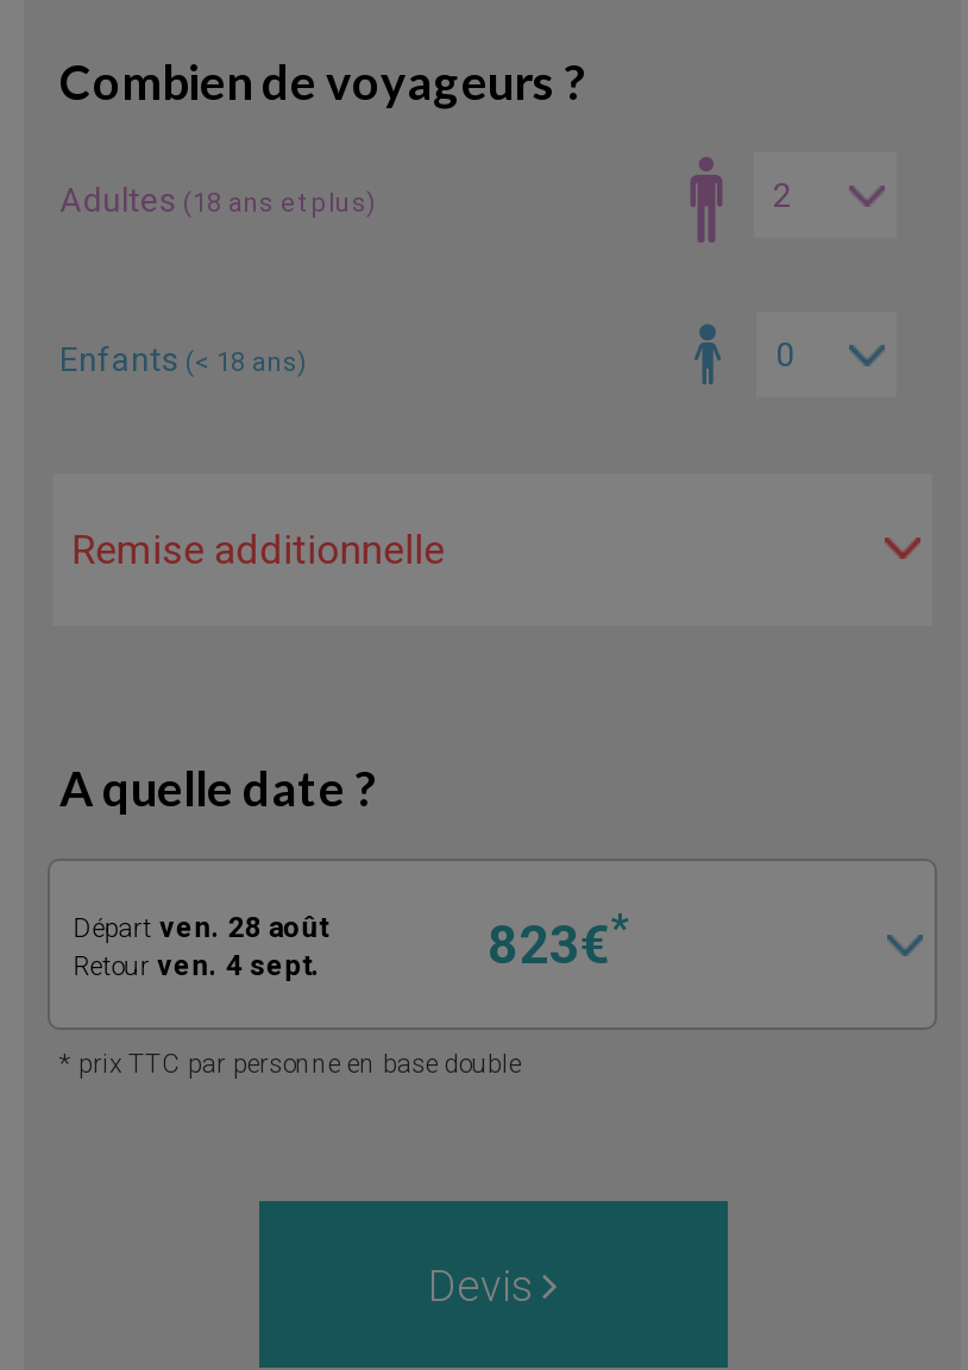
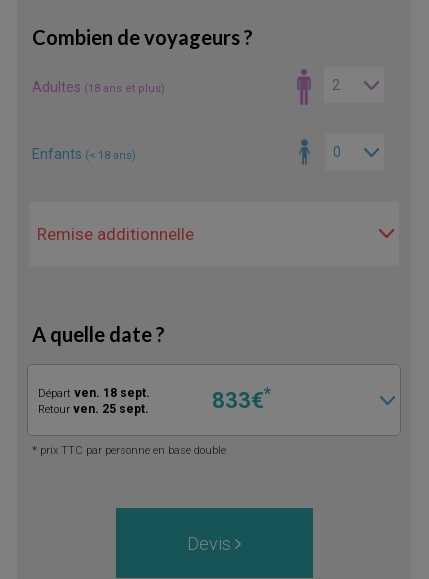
- Départ ven. 28 août
+ Départ ven. 18 sept.

- 823€*
+ 833€*

- Retour ven. 4 sept.
+ Retour ven. 25 sept.
